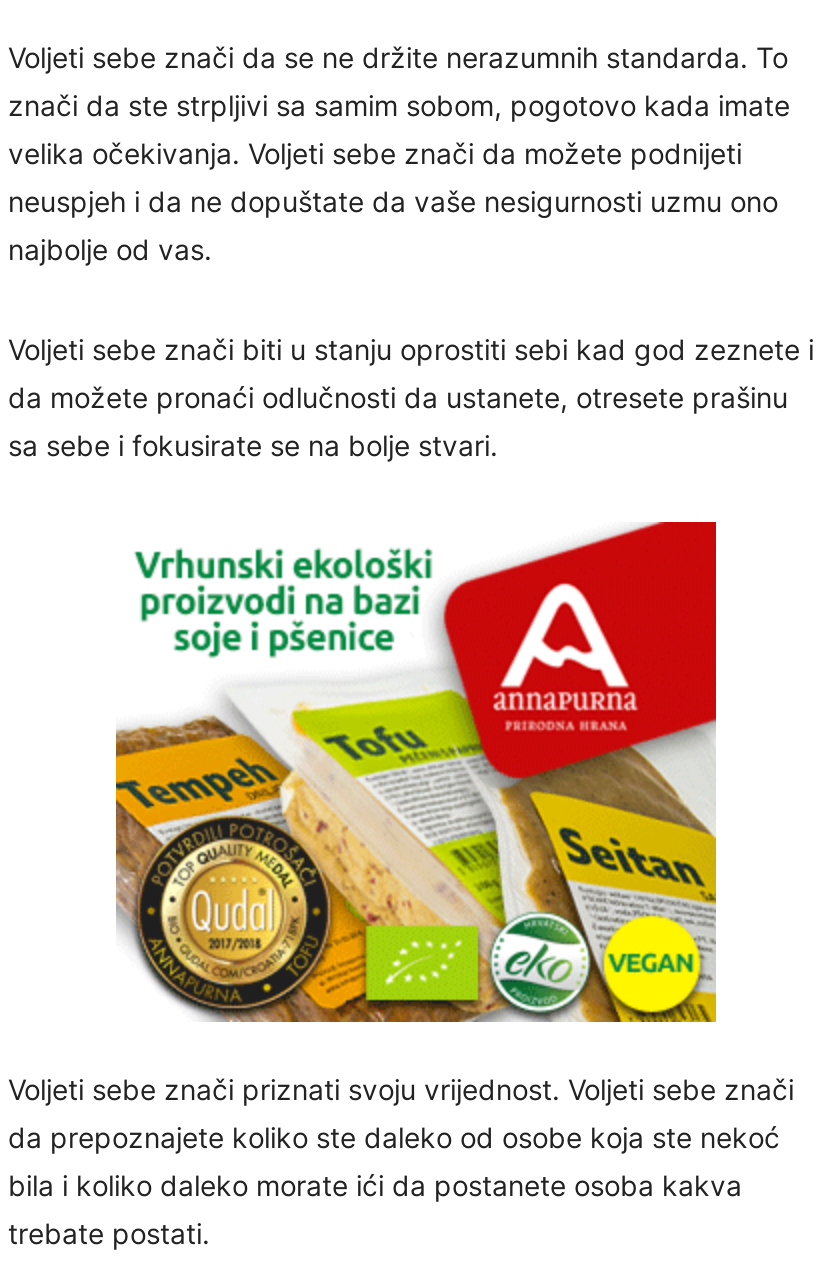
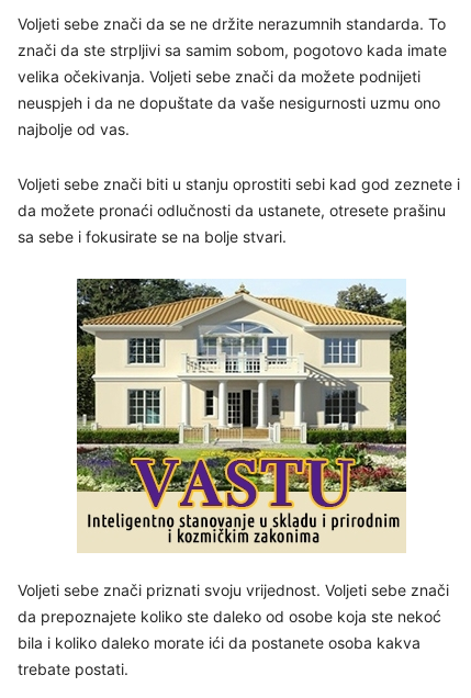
- [image]
+ [image]
